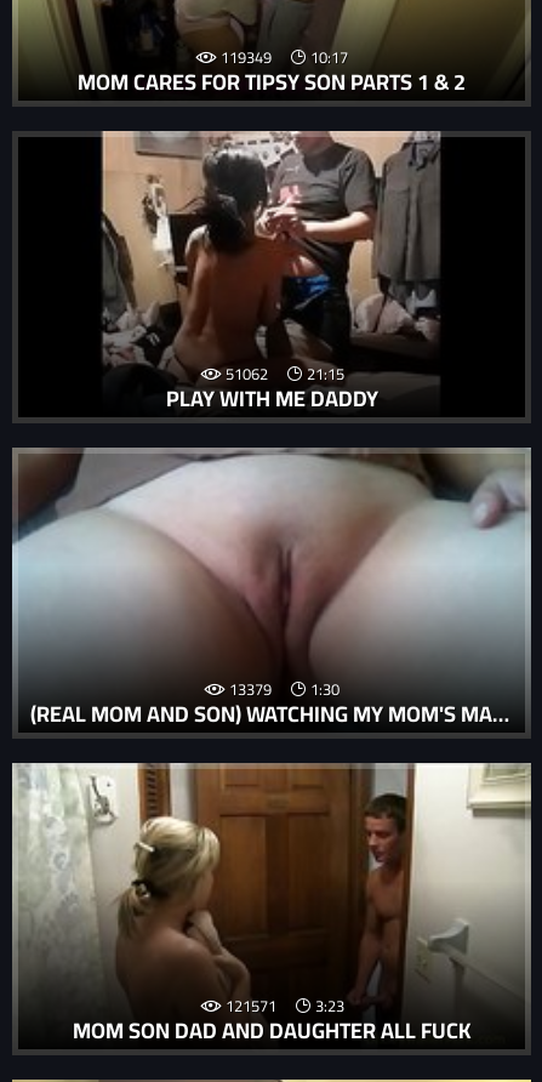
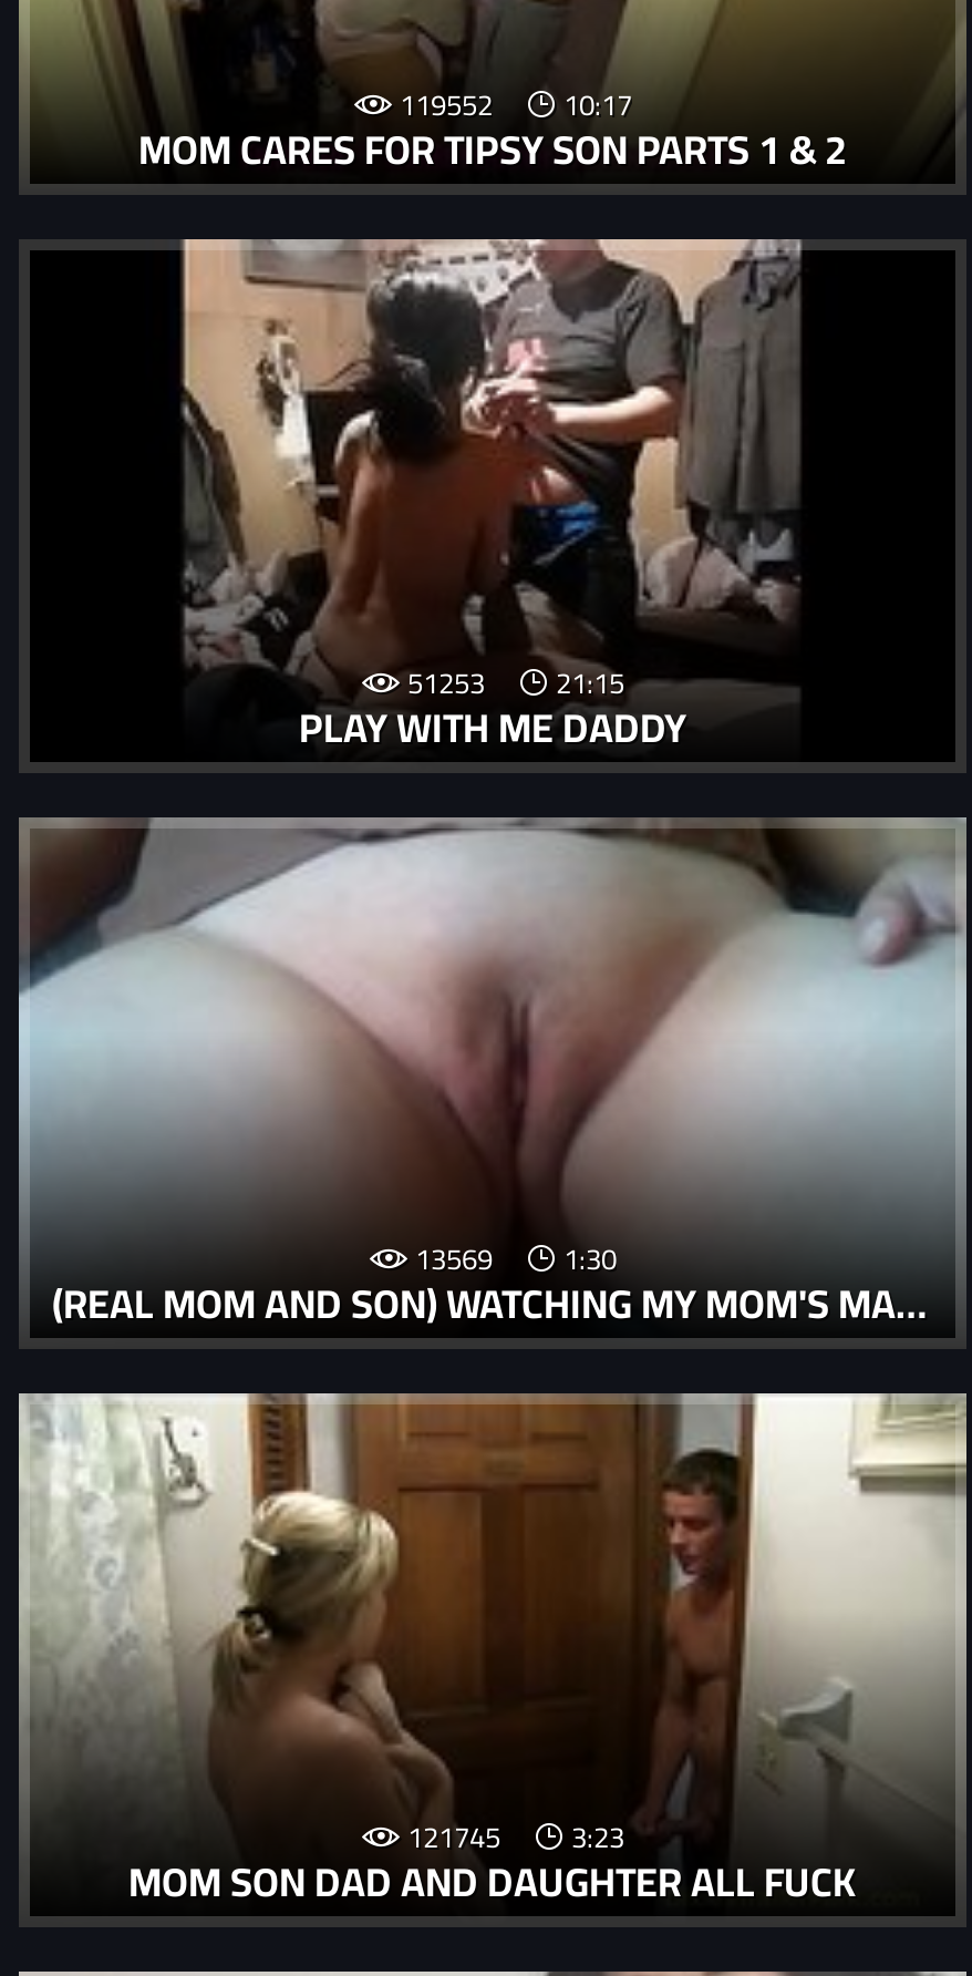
- 119349 10:17
+ 119552 10:17

- 51062 21:15
+ 51253 21:15

- 13379 1:30
+ 13569 1:30

- 121571 3:23
+ 121745 3:23
